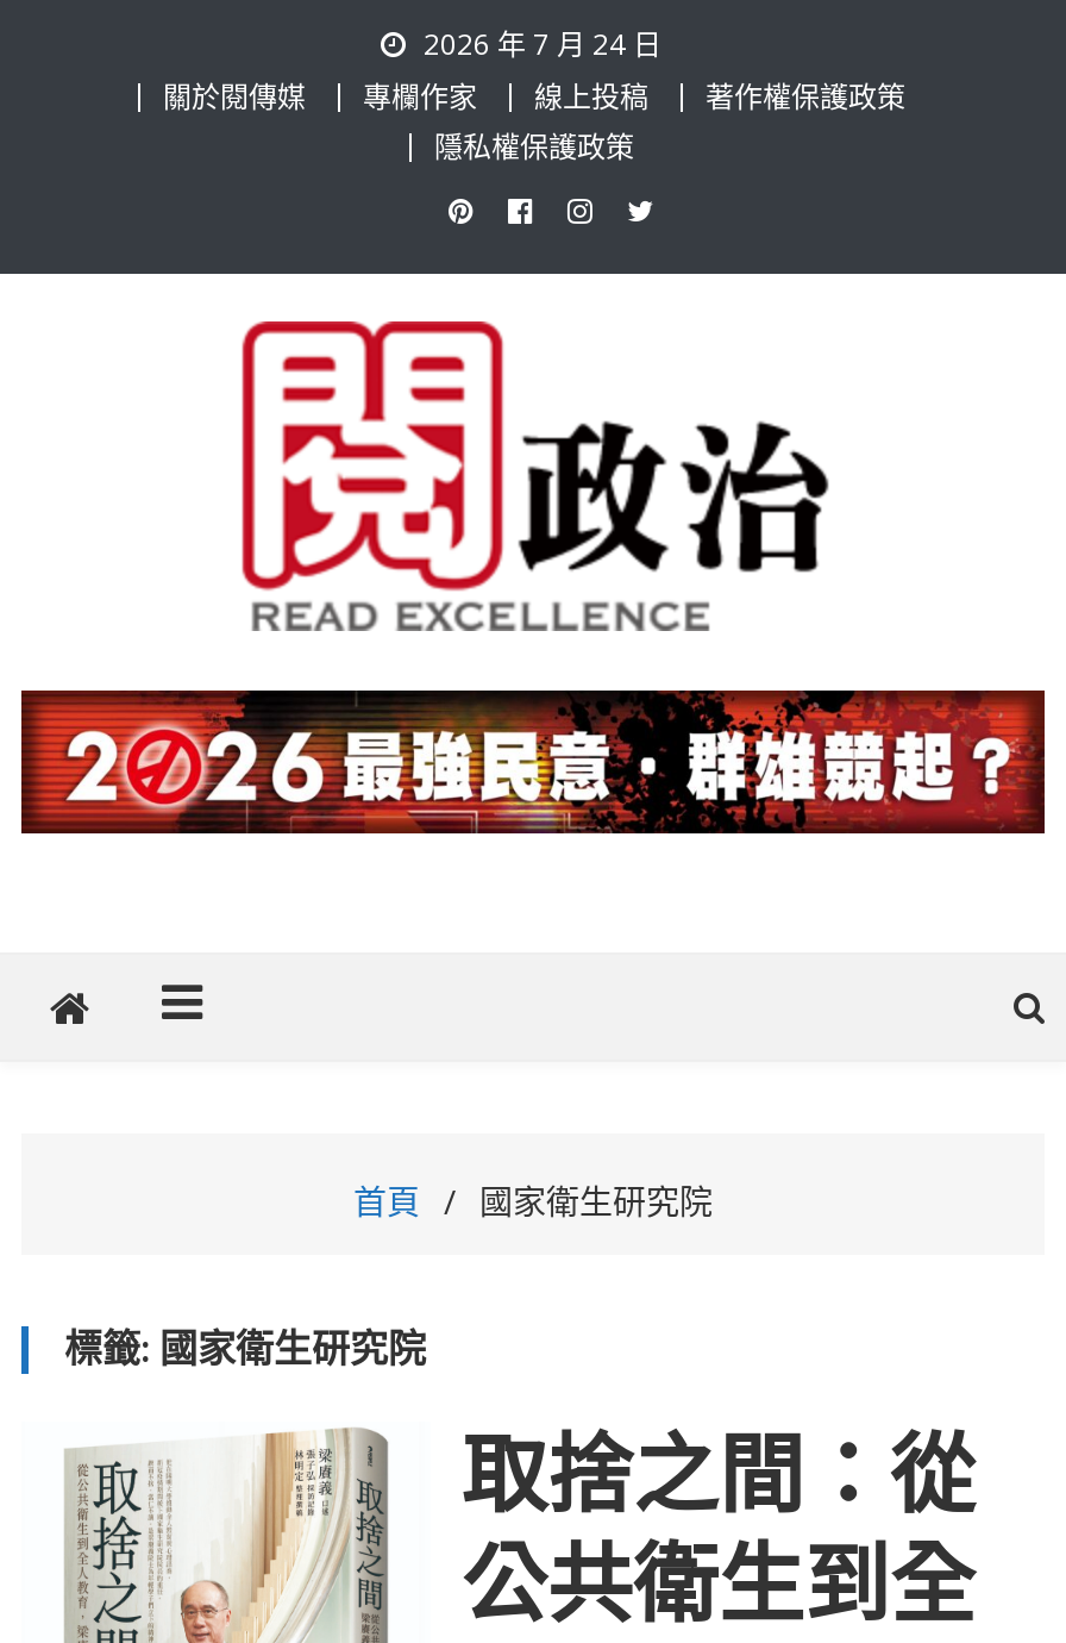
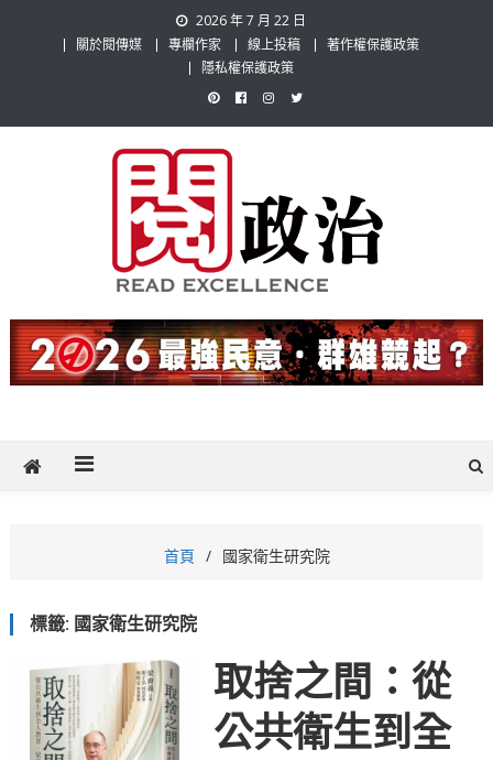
- 2026 年 7 月 24 日
+ 2026 年 7 月 22 日
